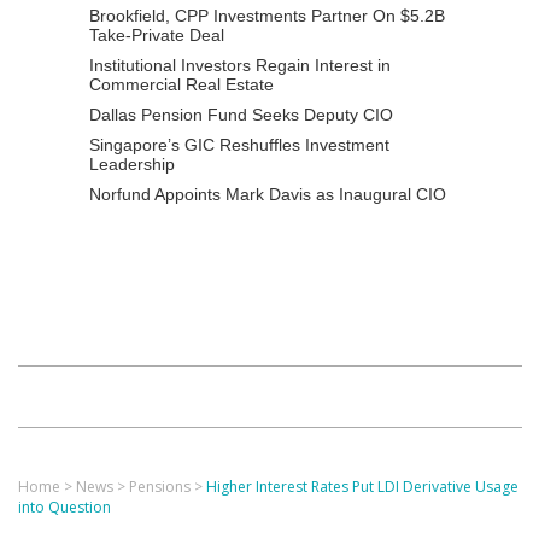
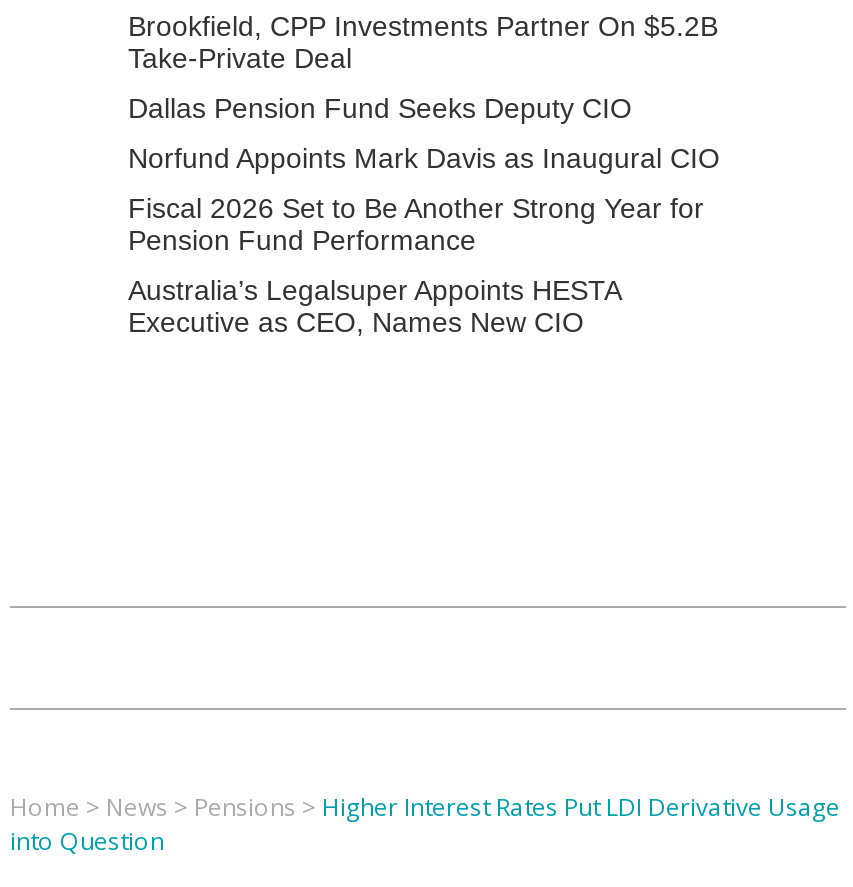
- Institutional Investors Regain Interest in
- Commercial Real Estate

moved up: Dallas Pension Fund Seeks Deputy CIO

- Singapore’s GIC Reshuffles Investment
- Leadership

moved up: Norfund Appoints Mark Davis as Inaugural CIO

+ Fiscal 2026 Set to Be Another Strong Year for
+ Pension Fund Performance
+ Australia’s Legalsuper Appoints HESTA
+ Executive as CEO, Names New CIO
